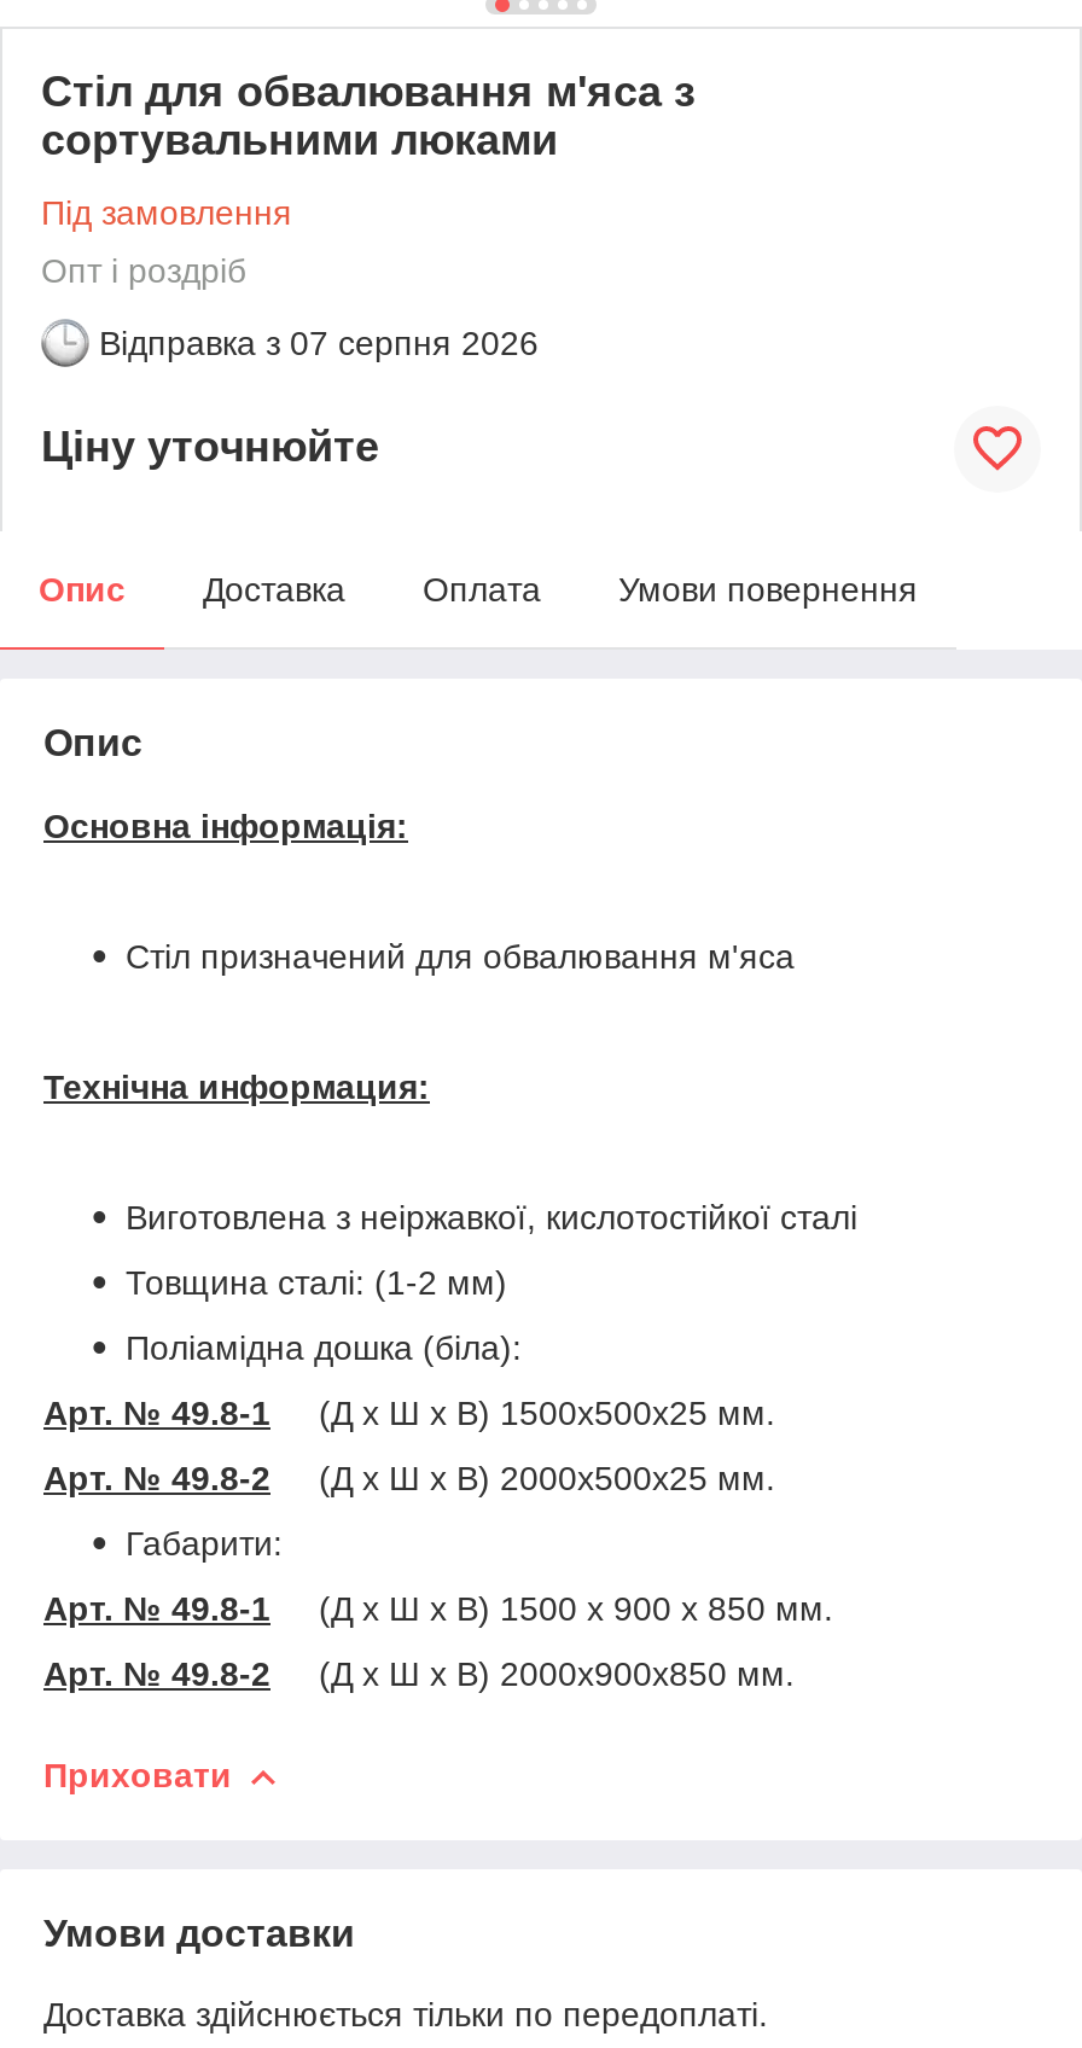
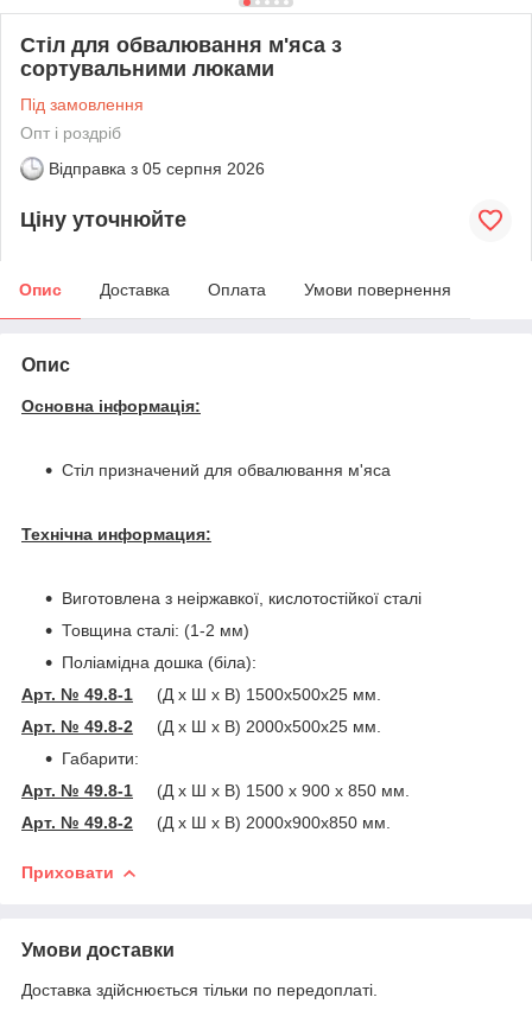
- Відправка з 07 серпня 2026
+ Відправка з 05 серпня 2026
